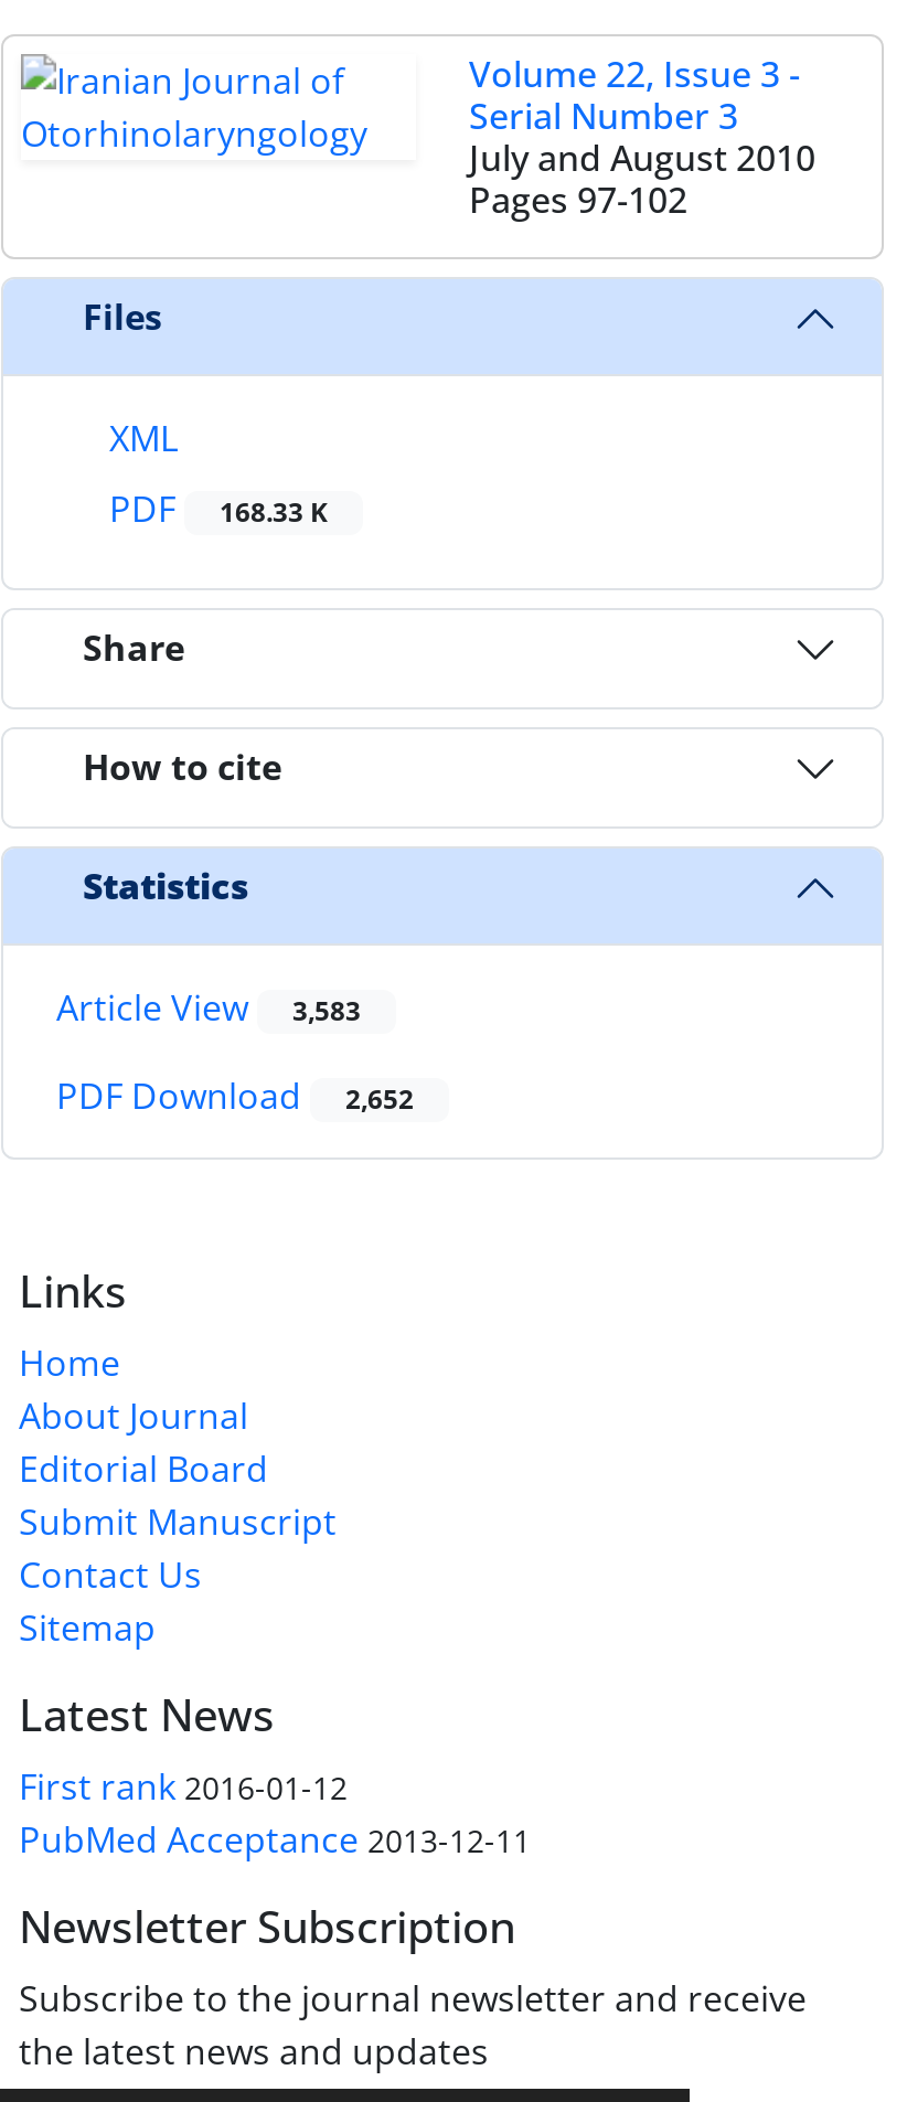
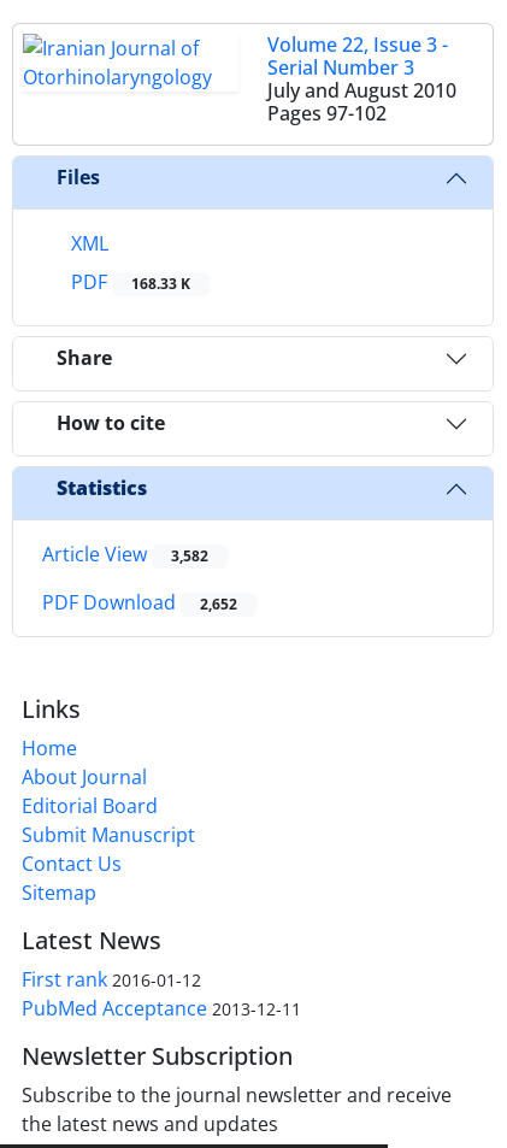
- Article View 3,583
+ Article View 3,582
